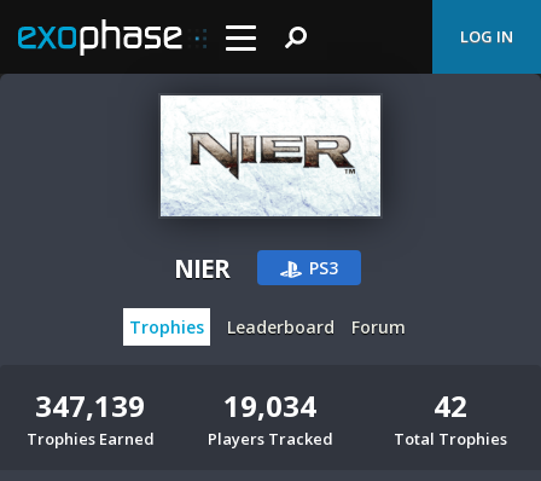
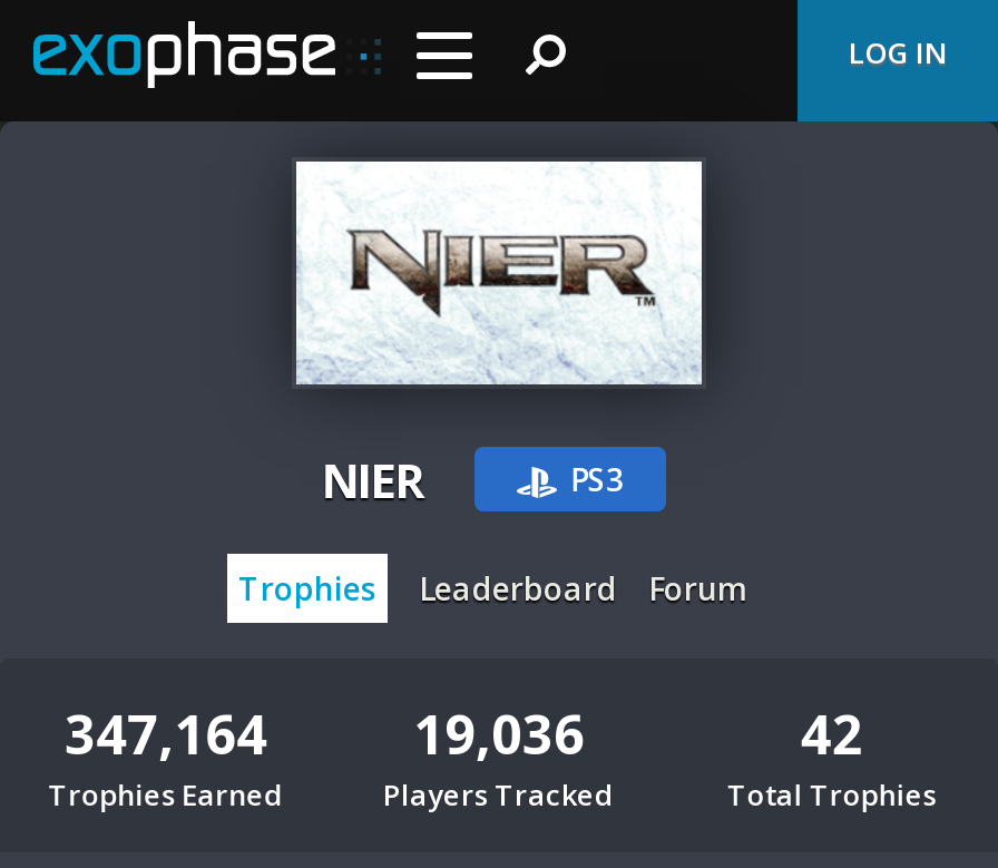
- 347,139
+ 347,164

- 19,034
+ 19,036
